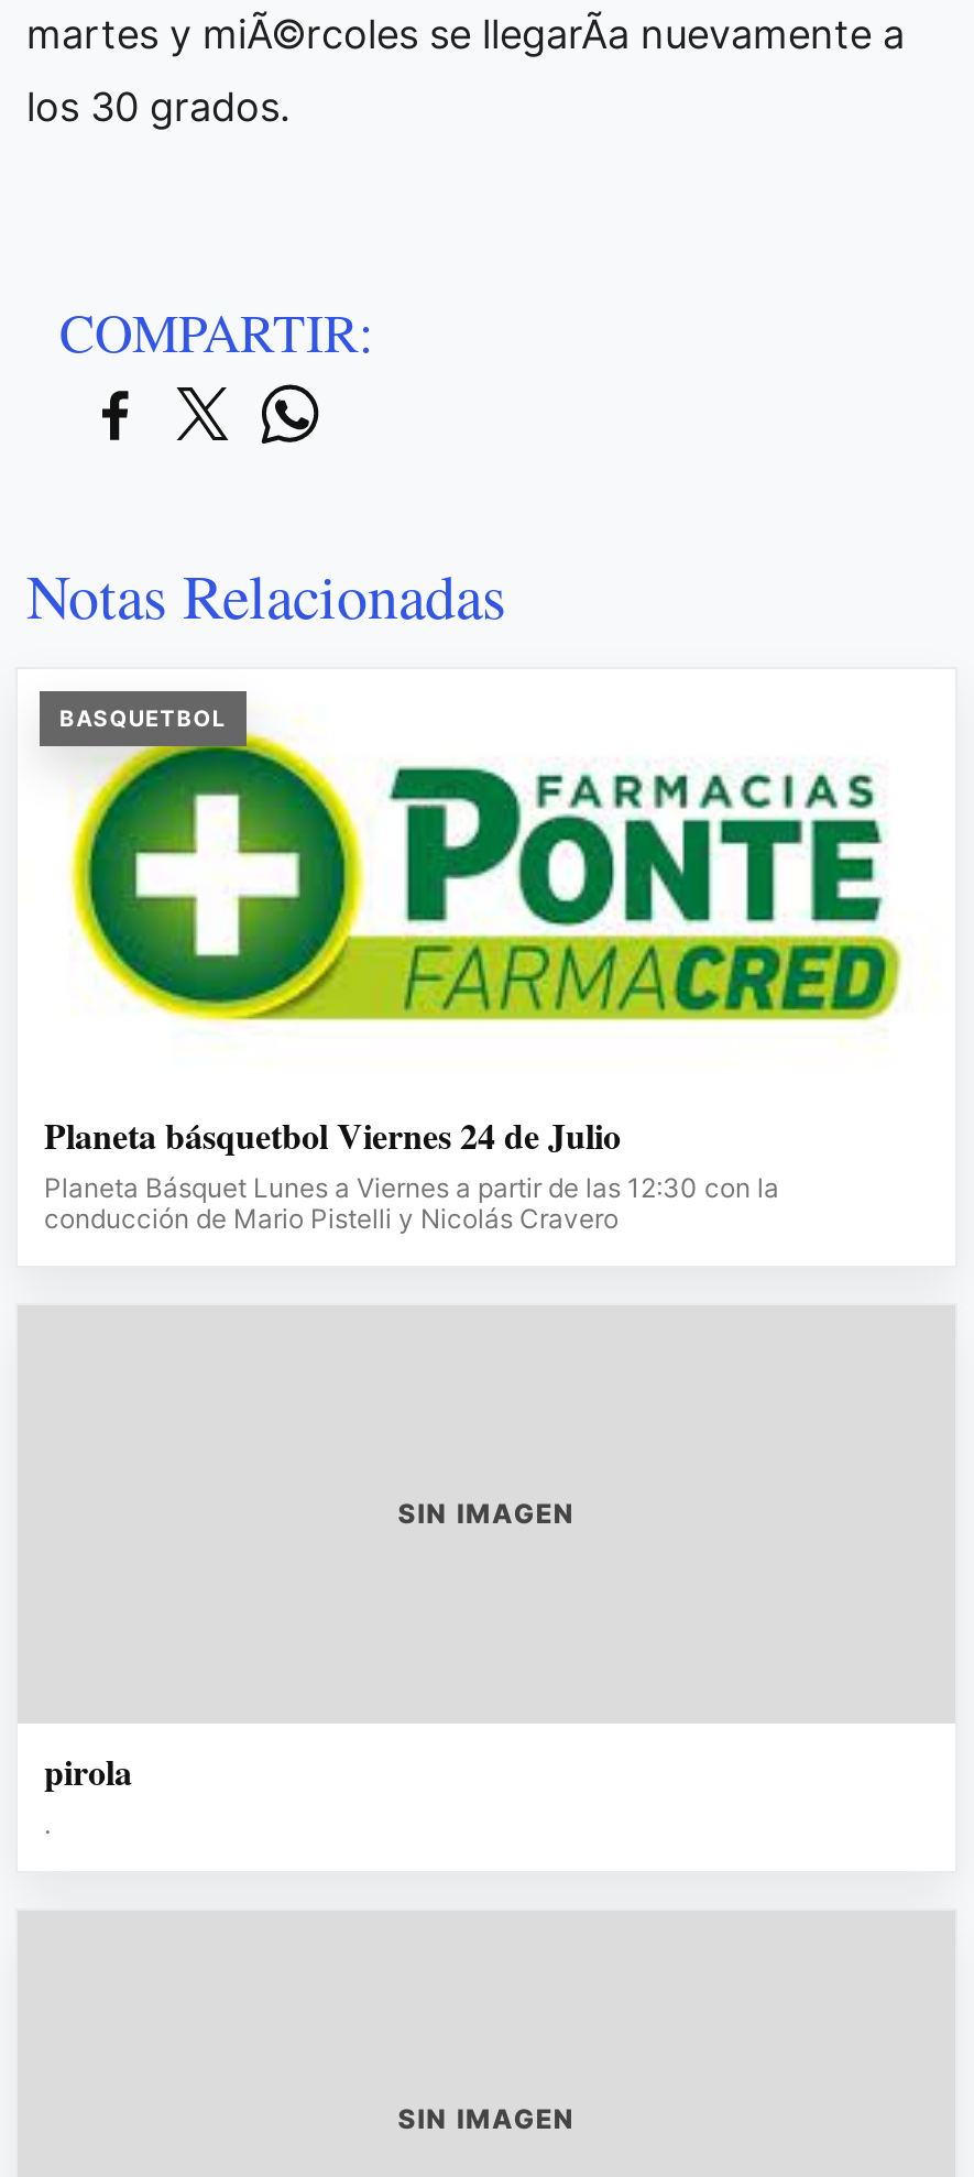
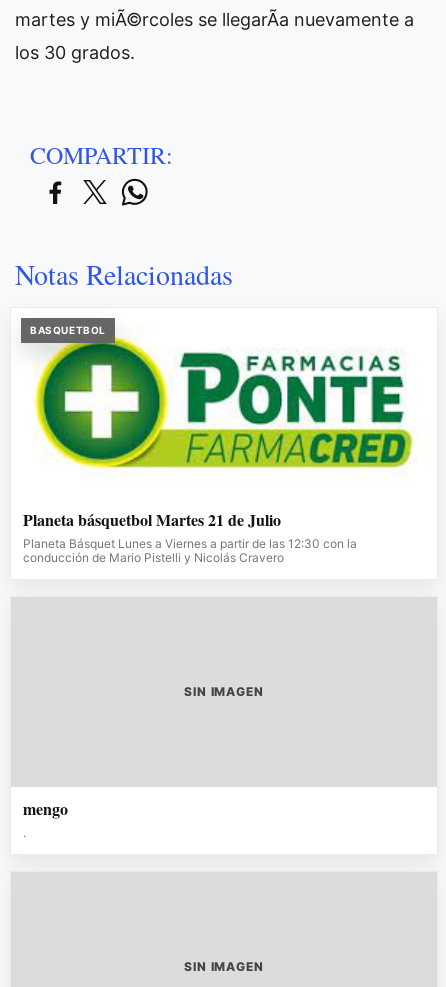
- Planeta básquetbol Viernes 24 de Julio
+ Planeta básquetbol Martes 21 de Julio

- pirola
+ mengo
